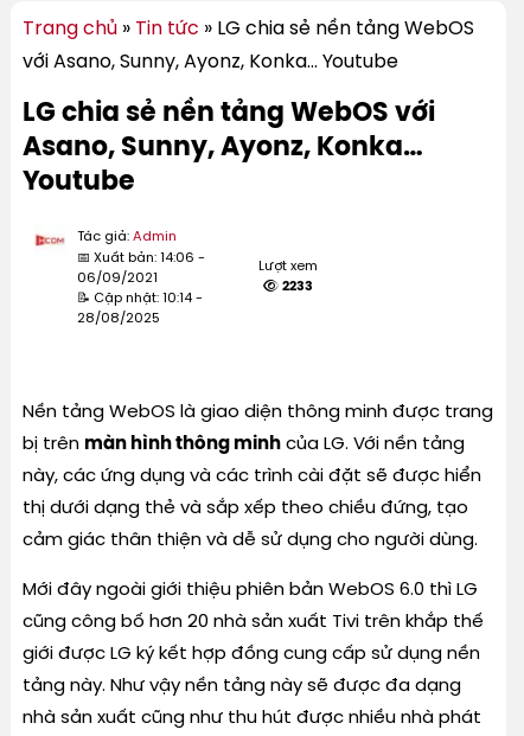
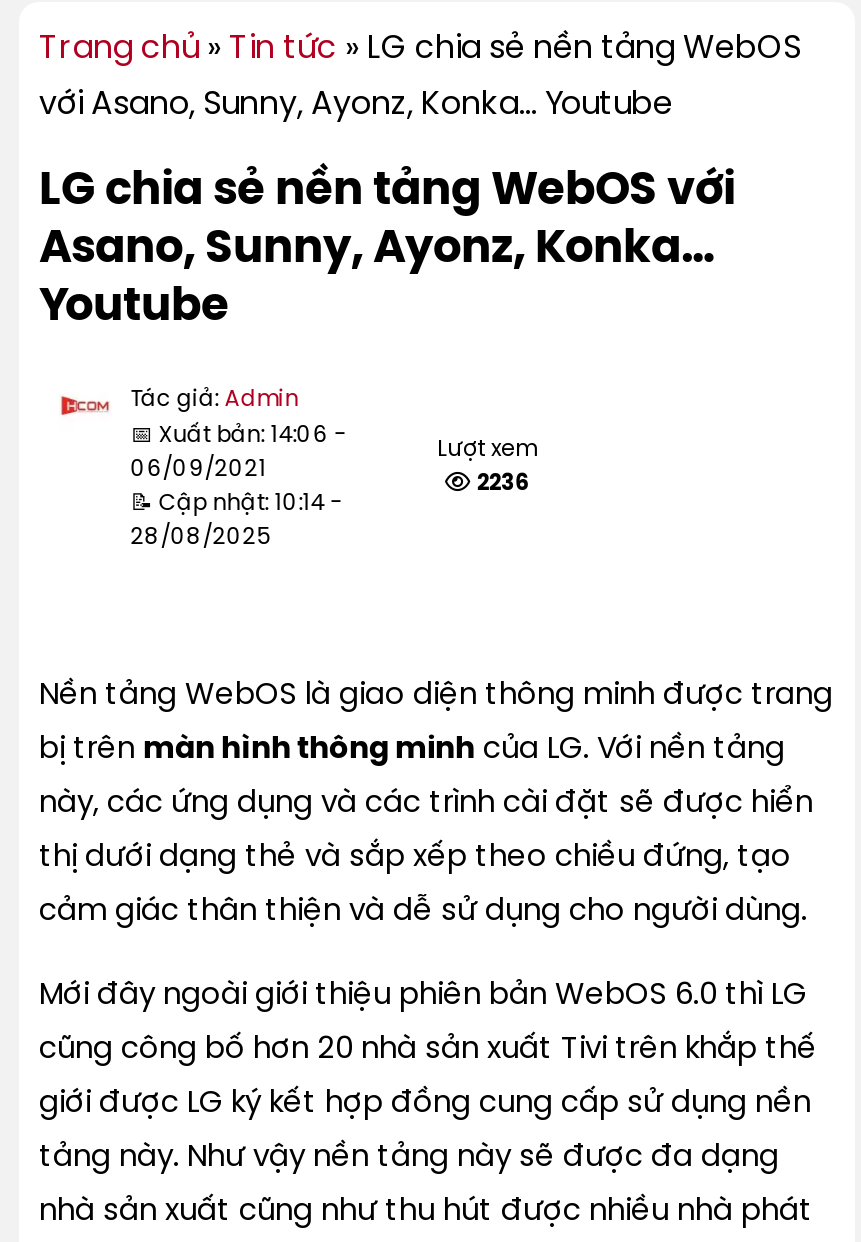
- 2233
+ 2236
